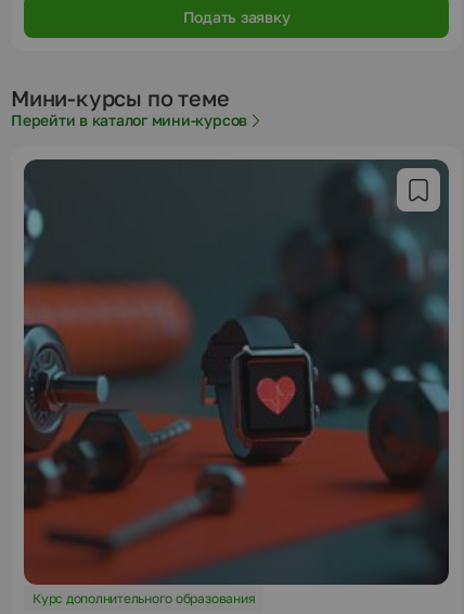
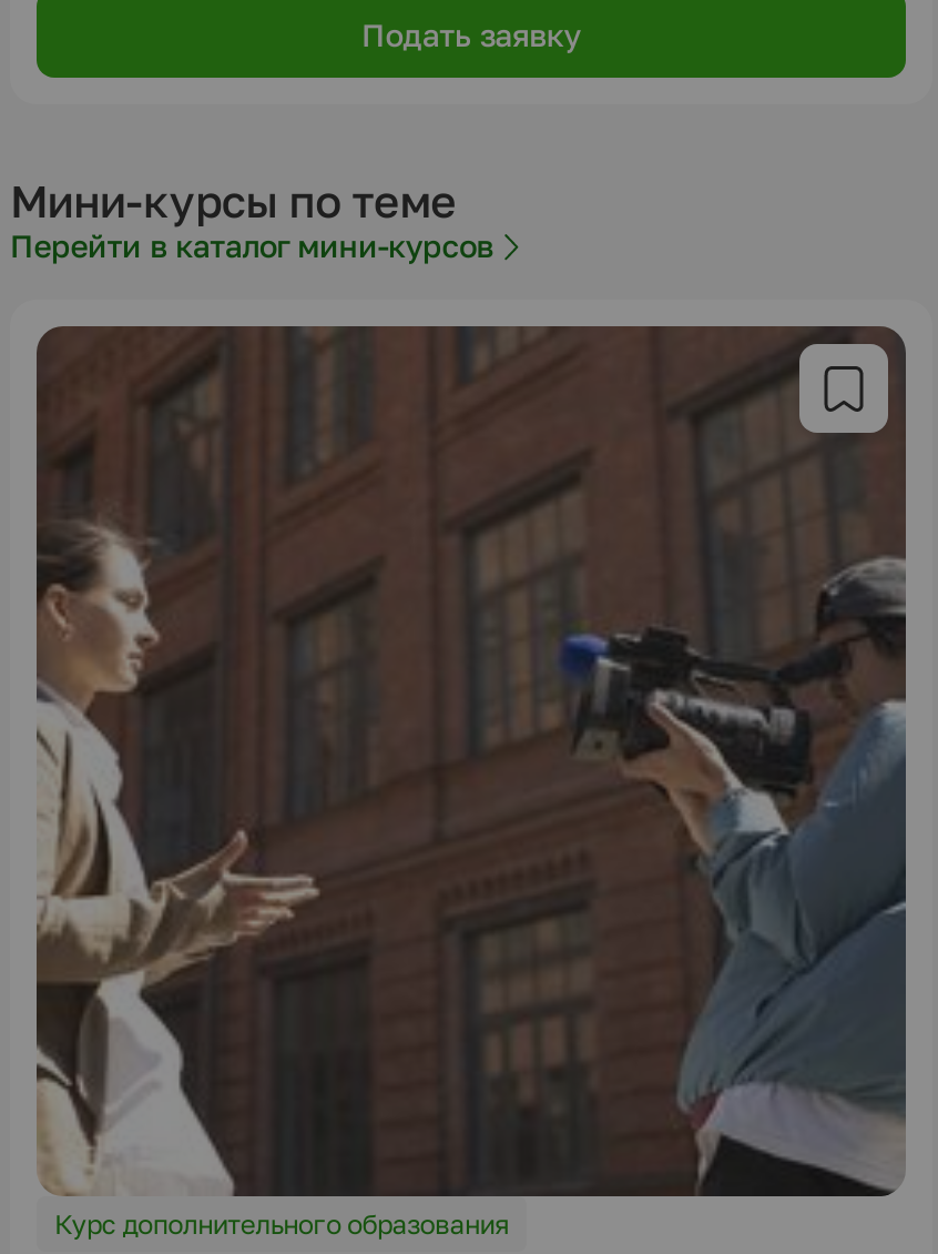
- [image]
+ [image]
